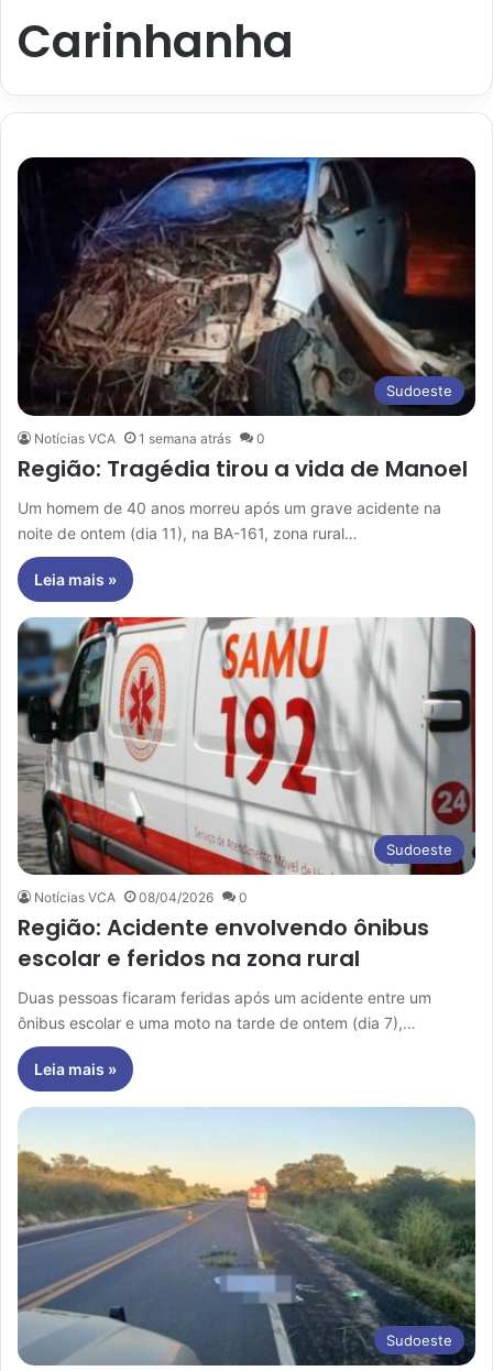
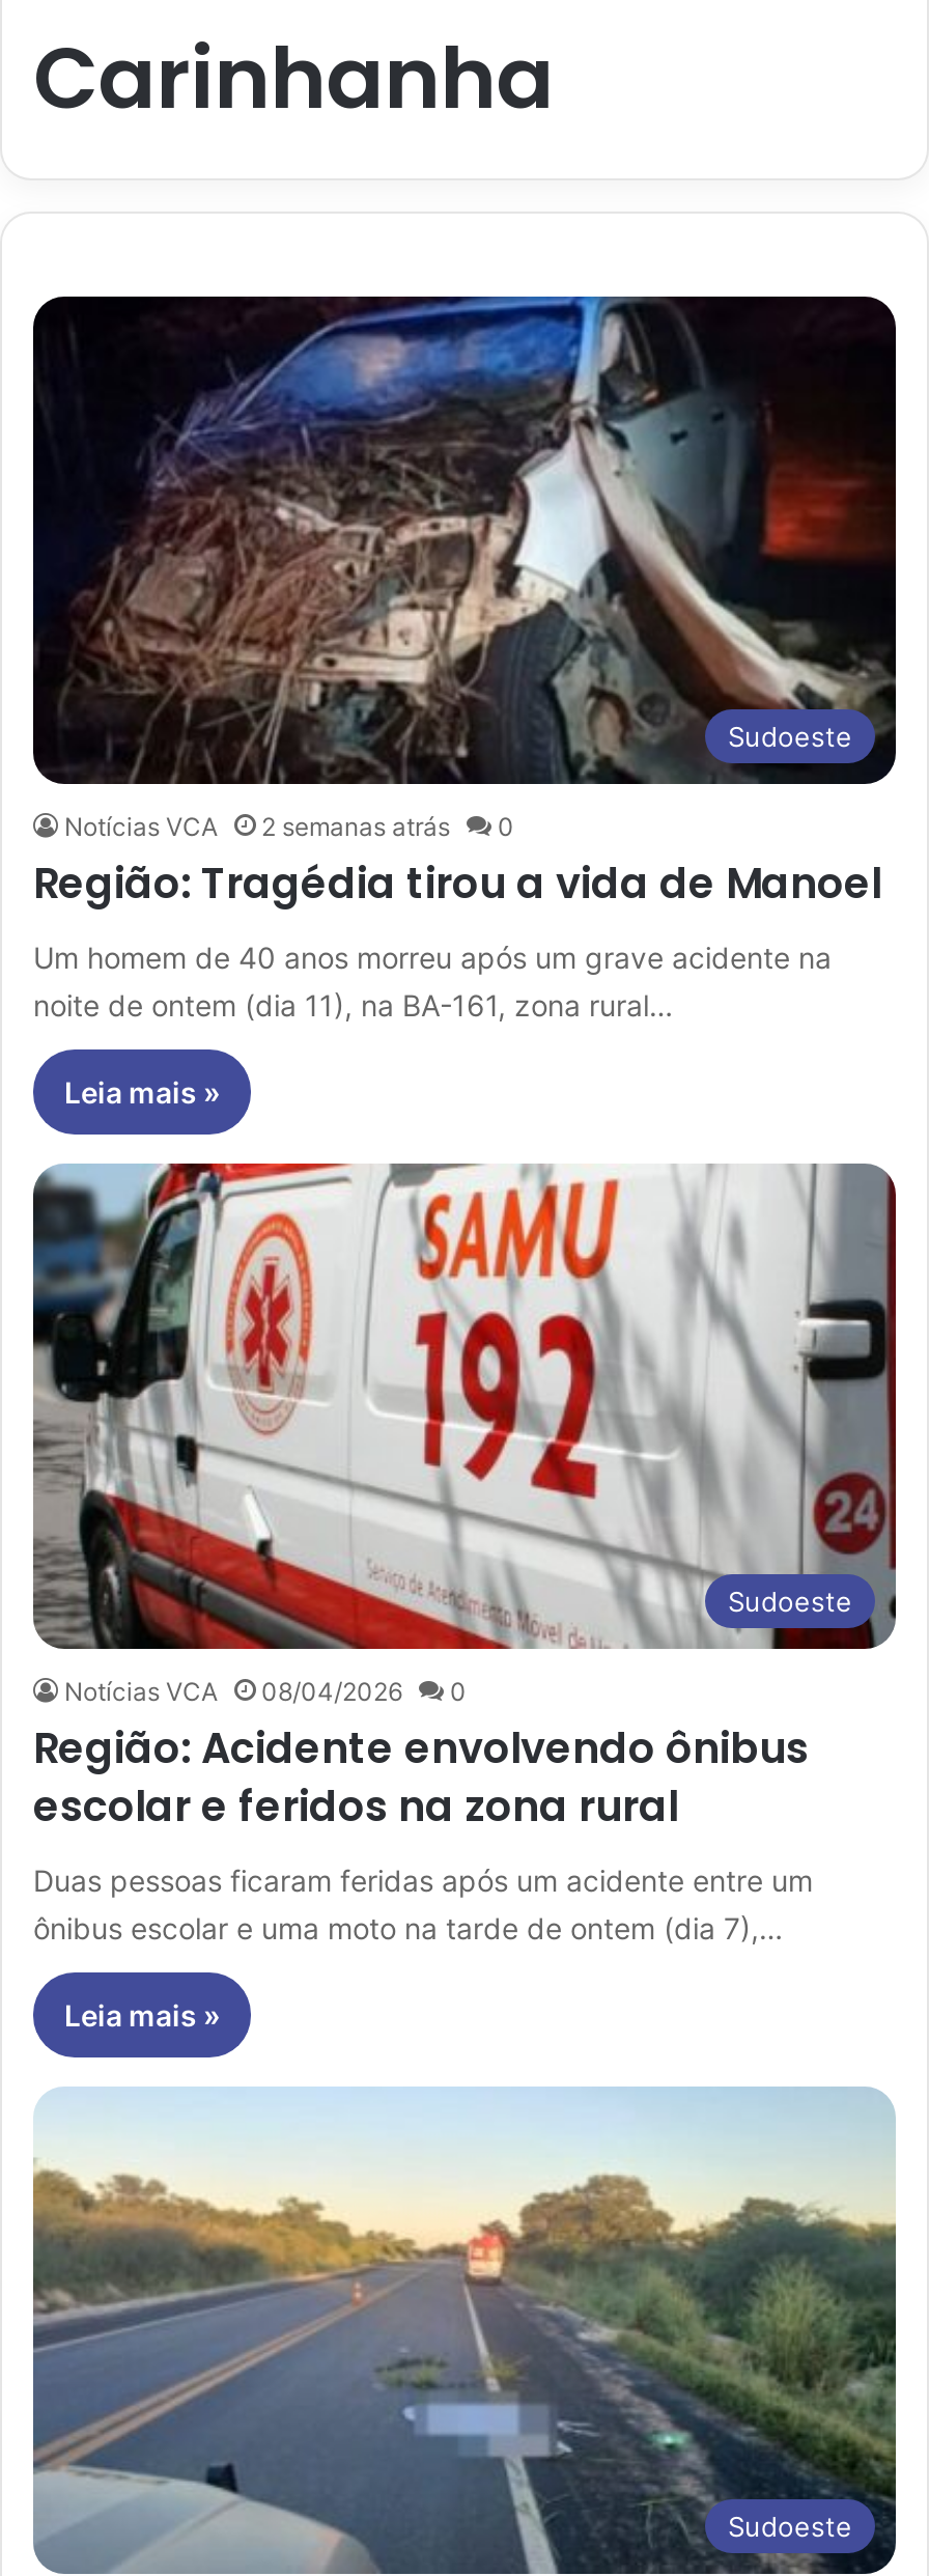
- 1 semana atrás
+ 2 semanas atrás
